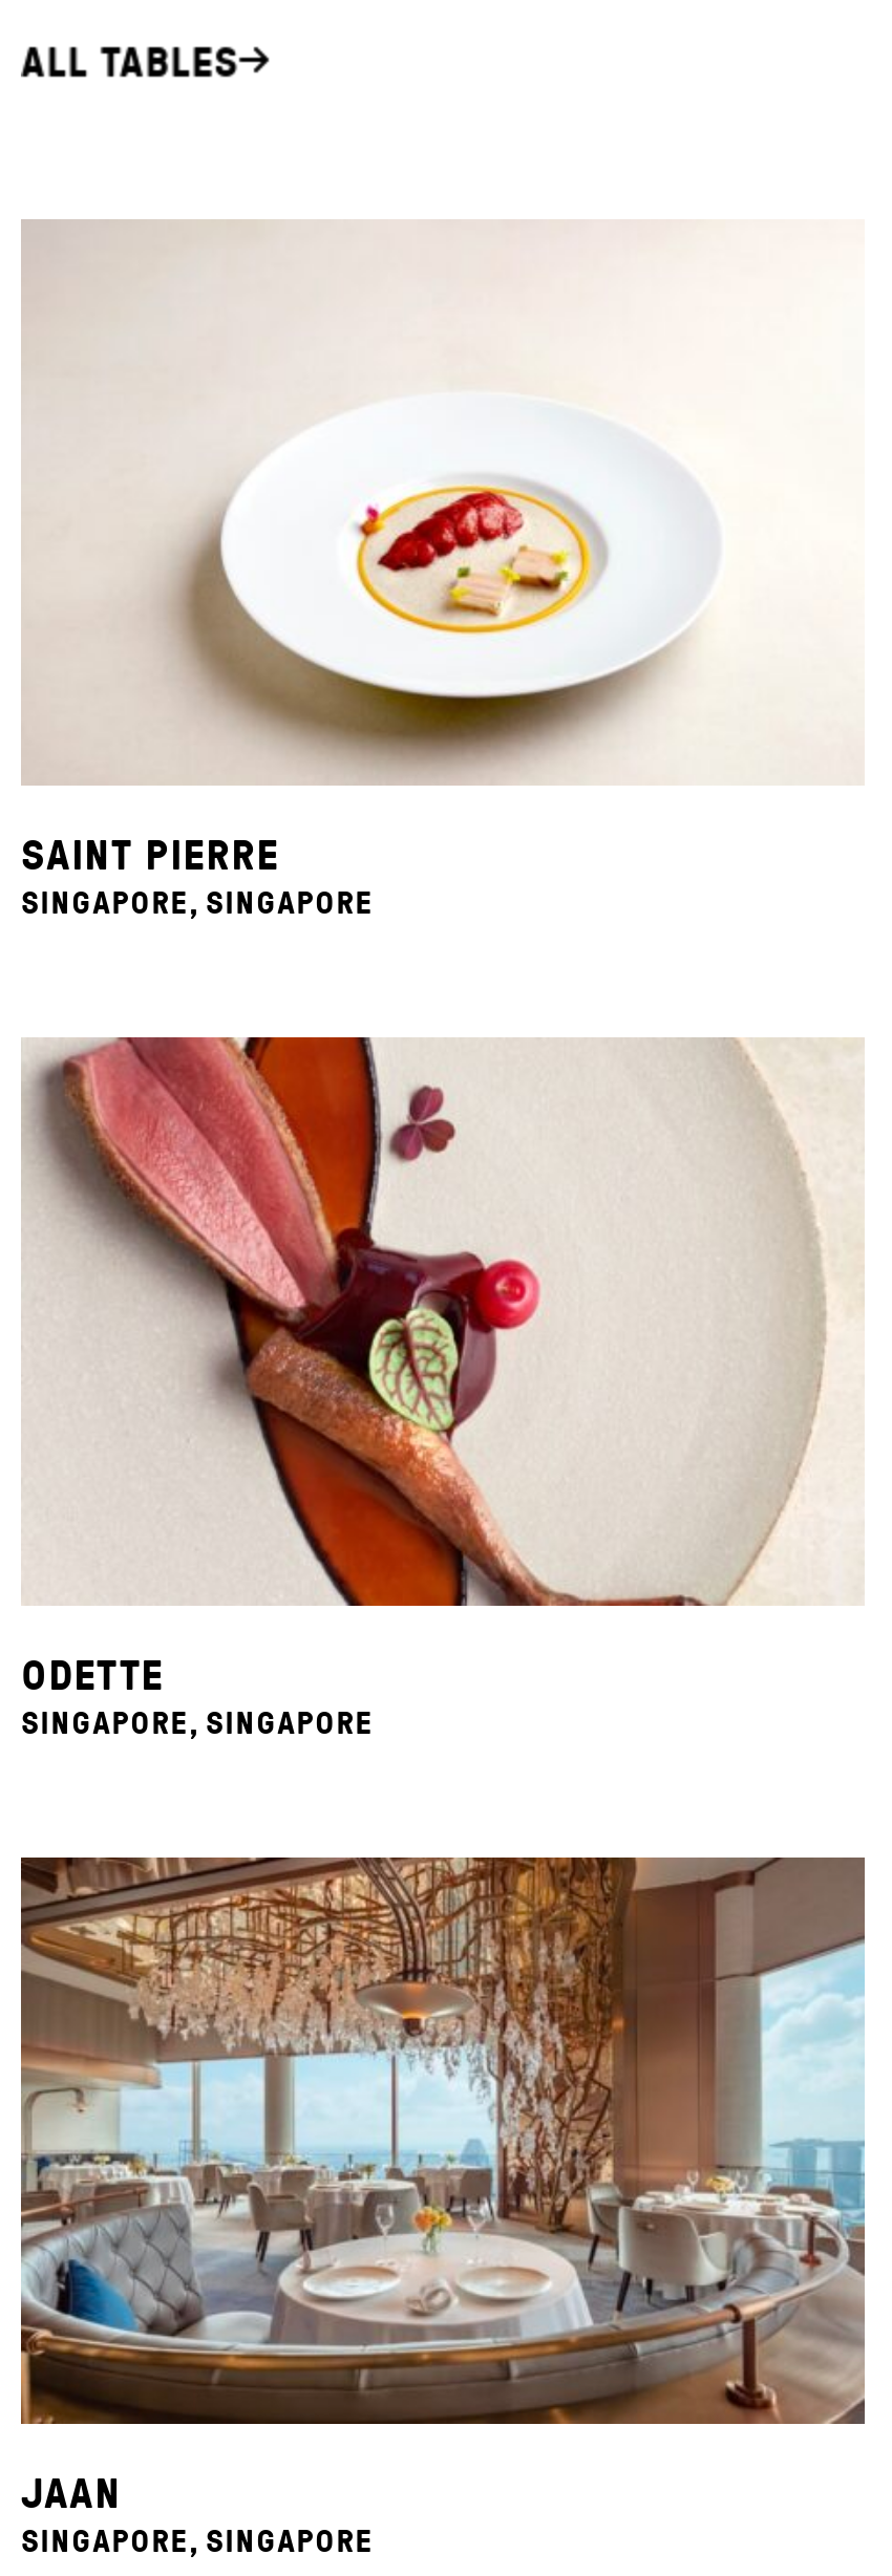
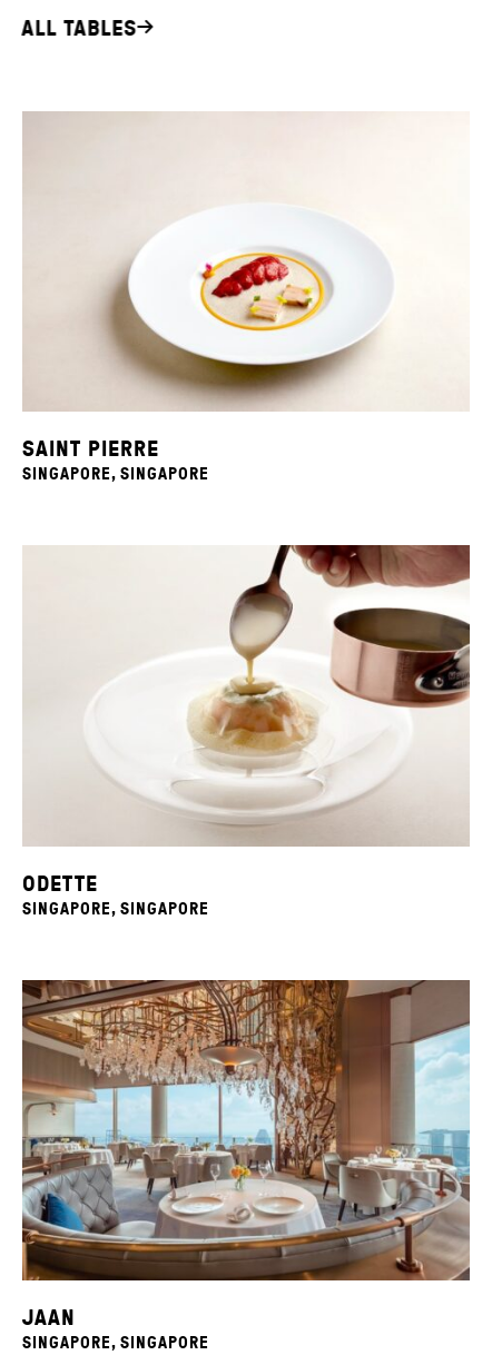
- [image]
+ [image]
